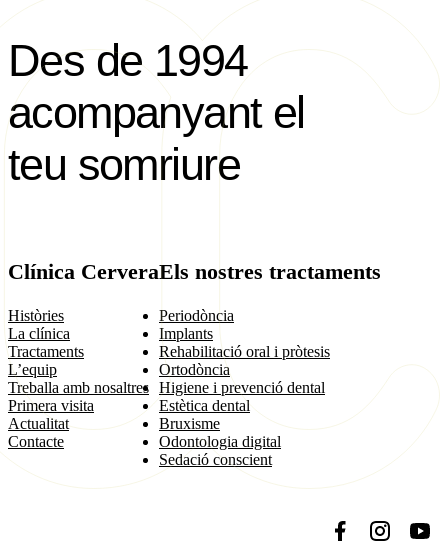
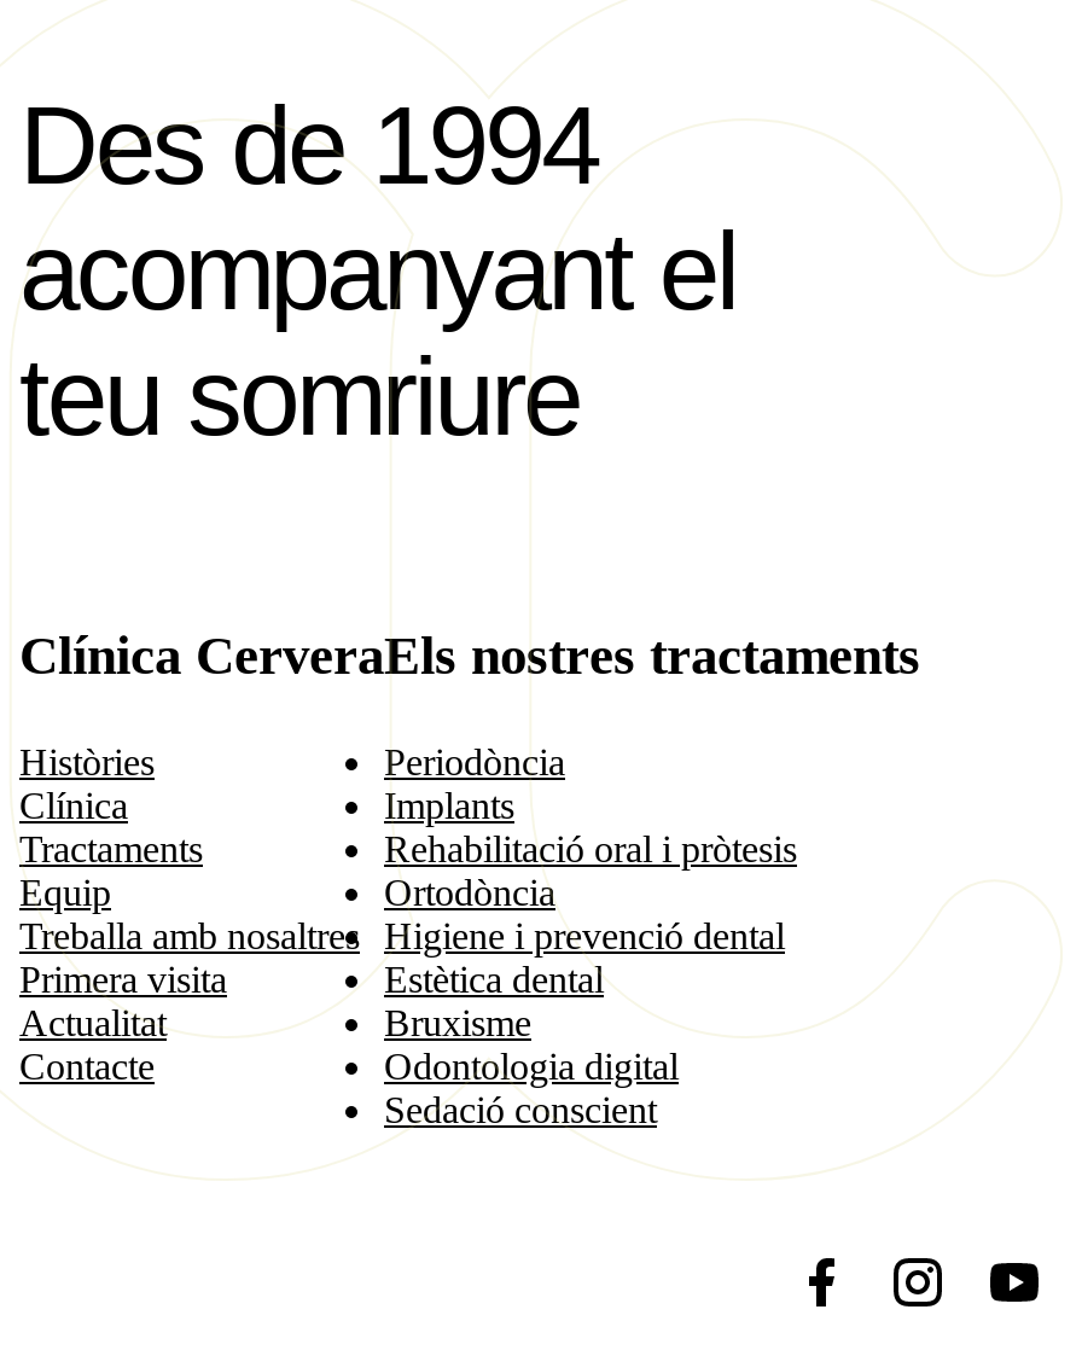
- La clínica
+ Clínica

- L’equip
+ Equip
